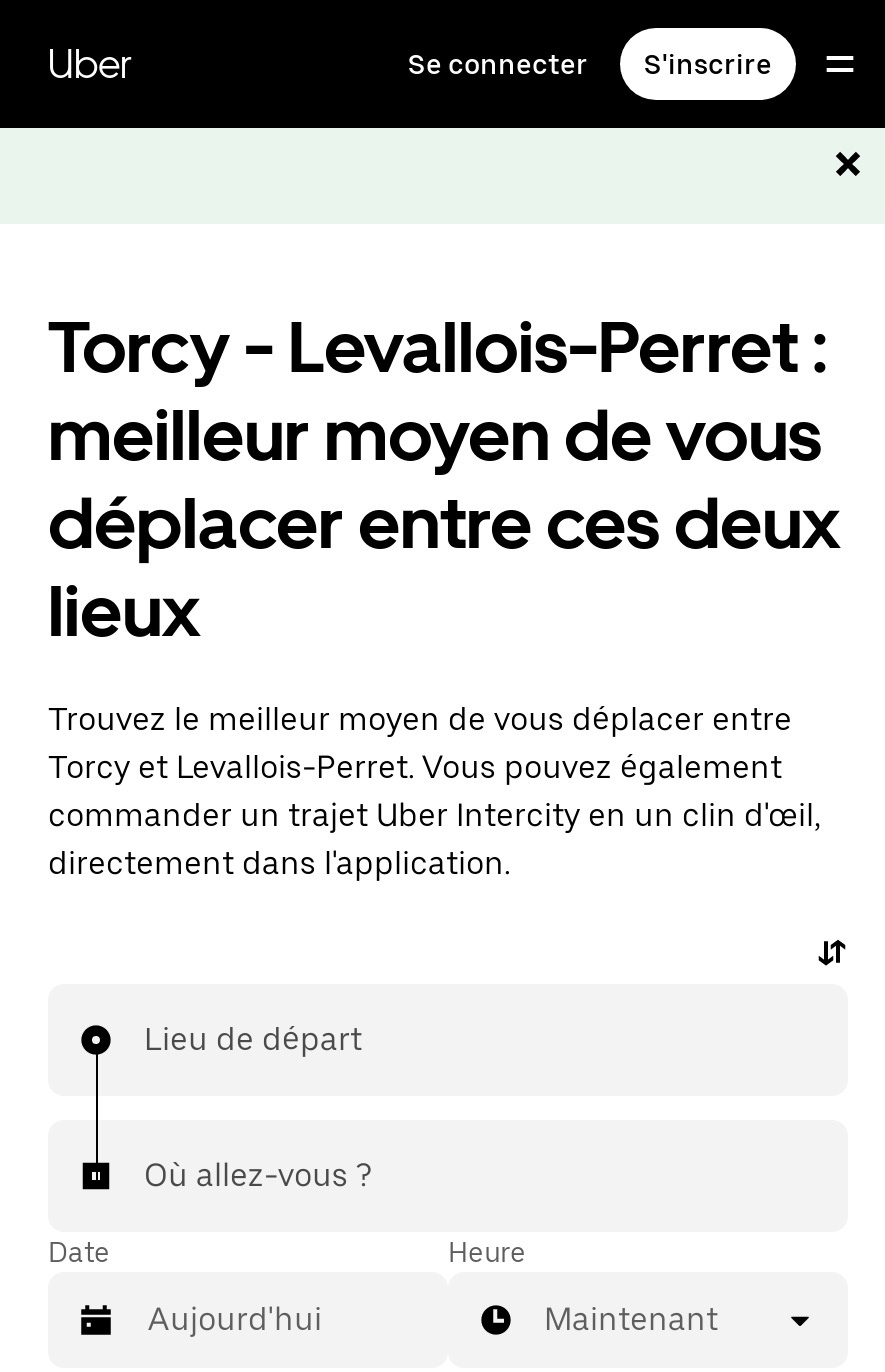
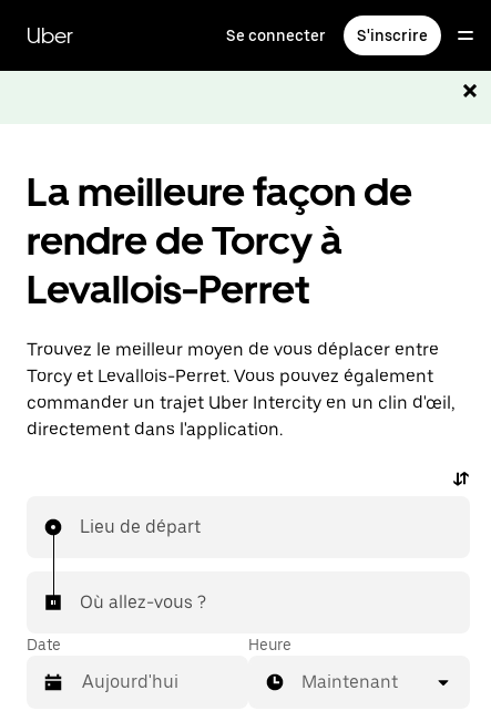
- Torcy - Levallois-Perret :
- meilleur moyen de vous
- déplacer entre ces deux
- lieux
+ La meilleure façon de
+ rendre de Torcy à
+ Levallois-Perret
